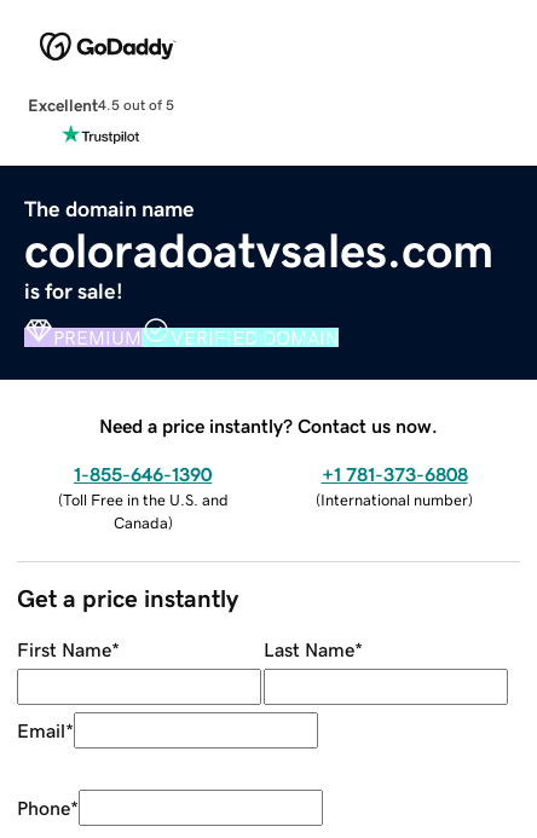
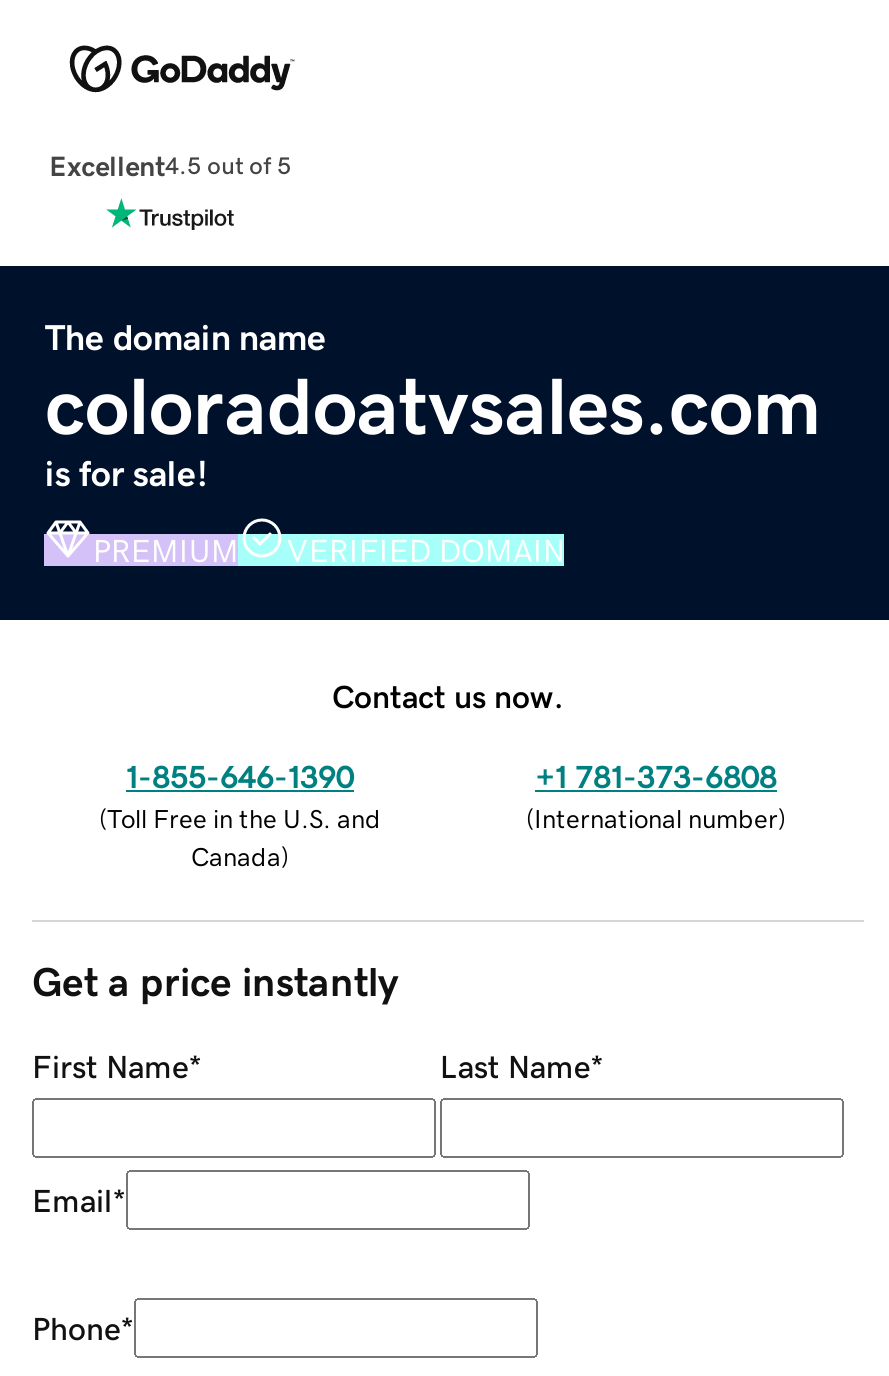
- Need a price instantly? Contact us now.
+ Contact us now.
